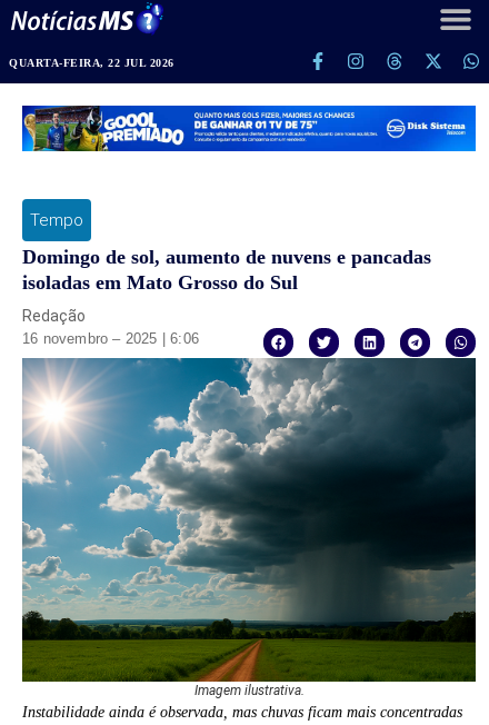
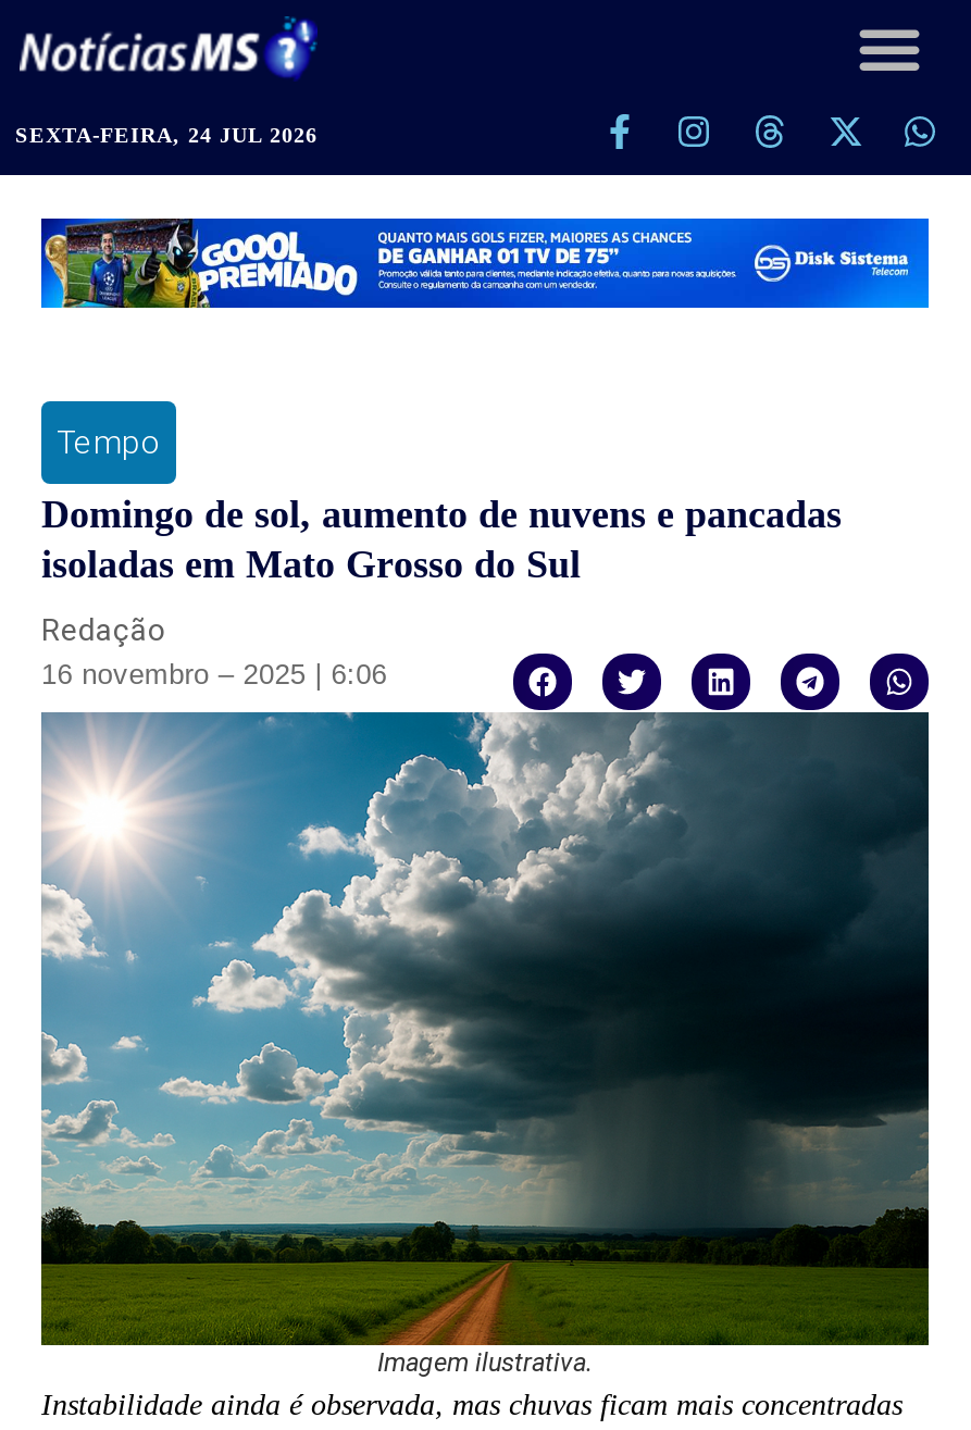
- QUARTA-FEIRA, 22 JUL 2026
+ SEXTA-FEIRA, 24 JUL 2026
